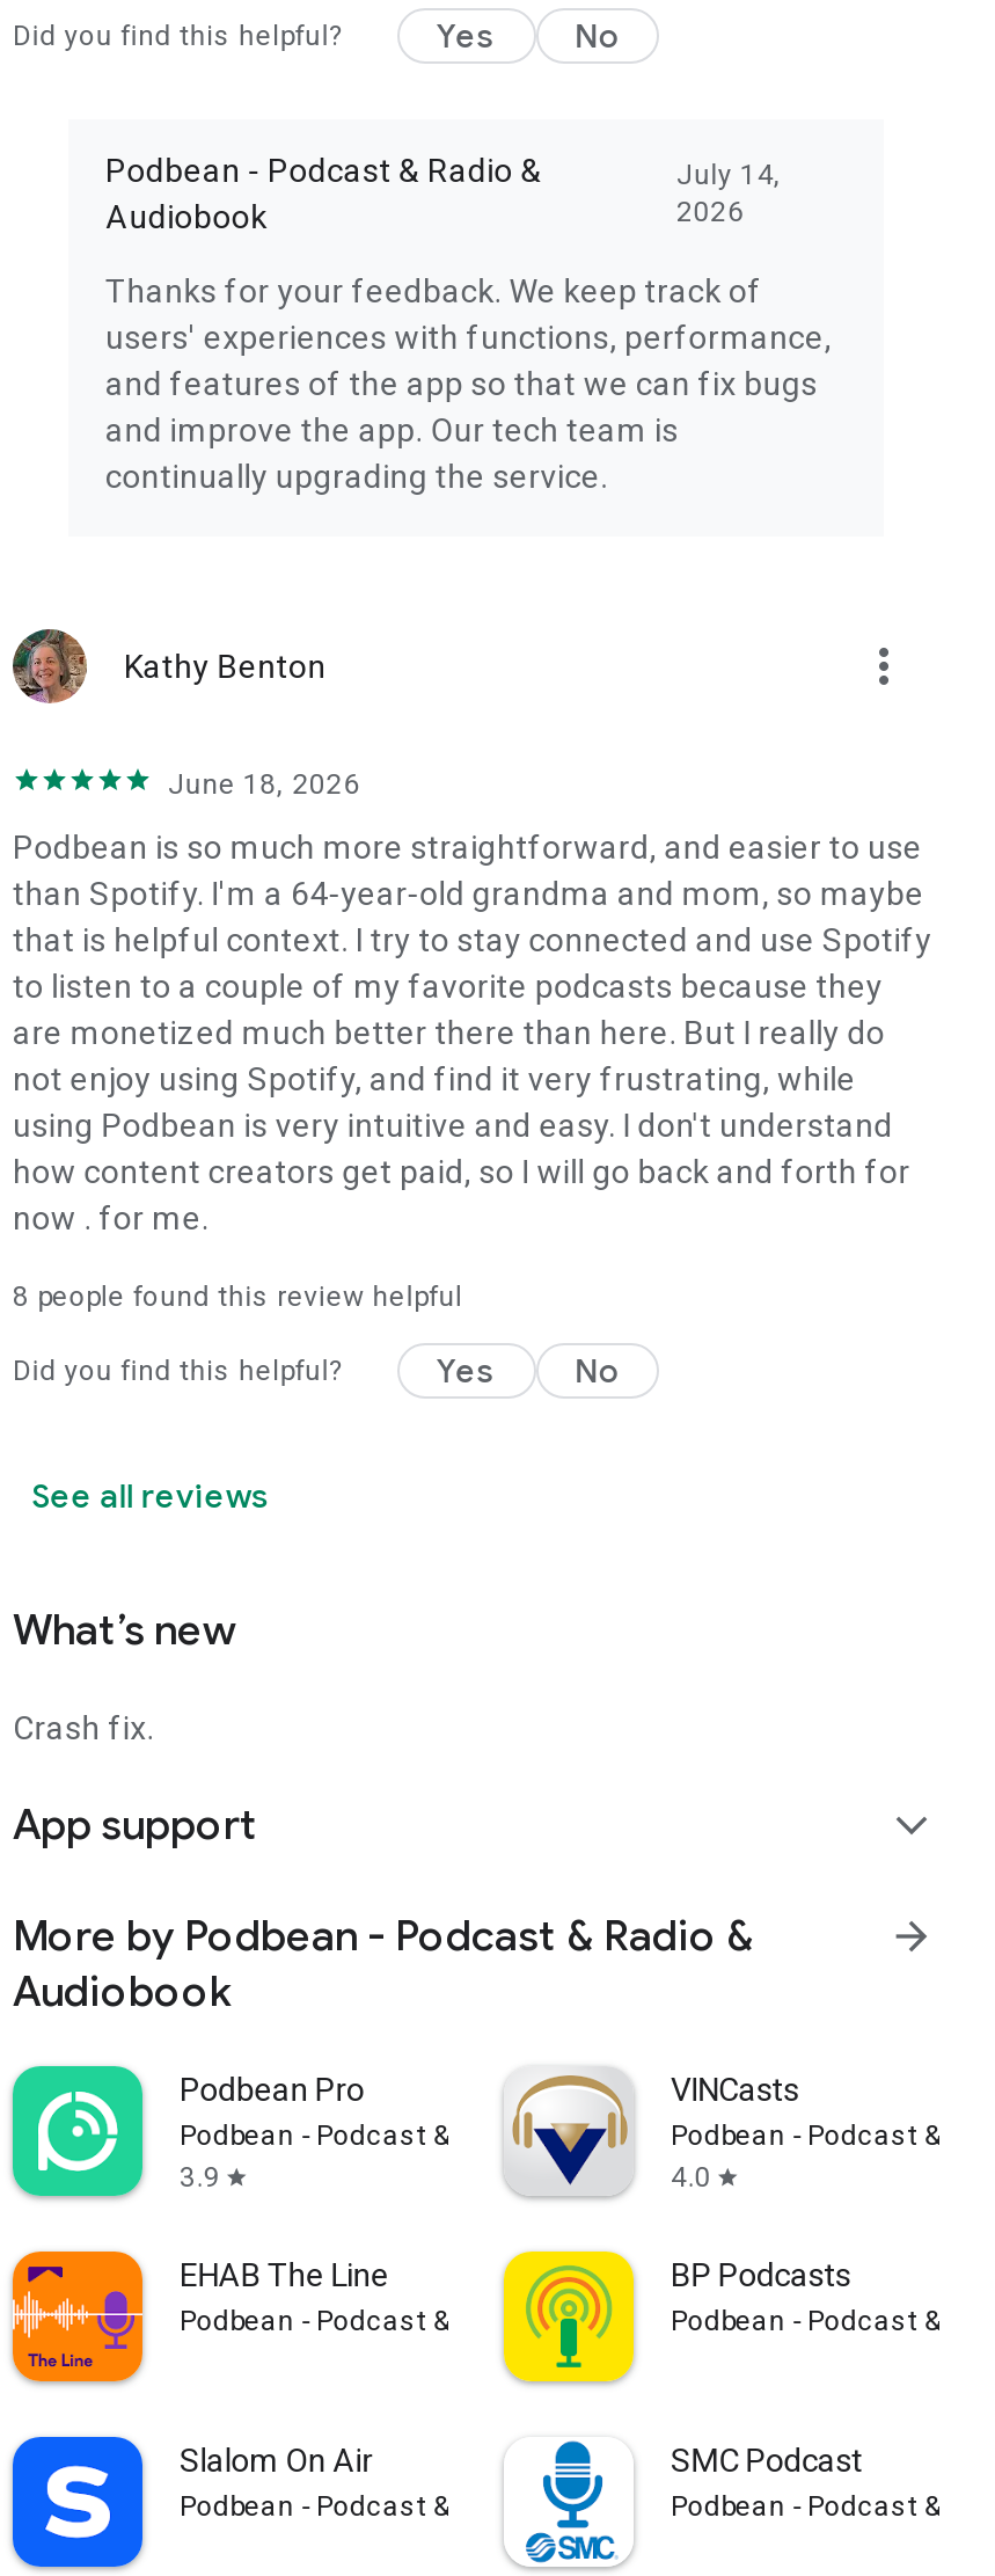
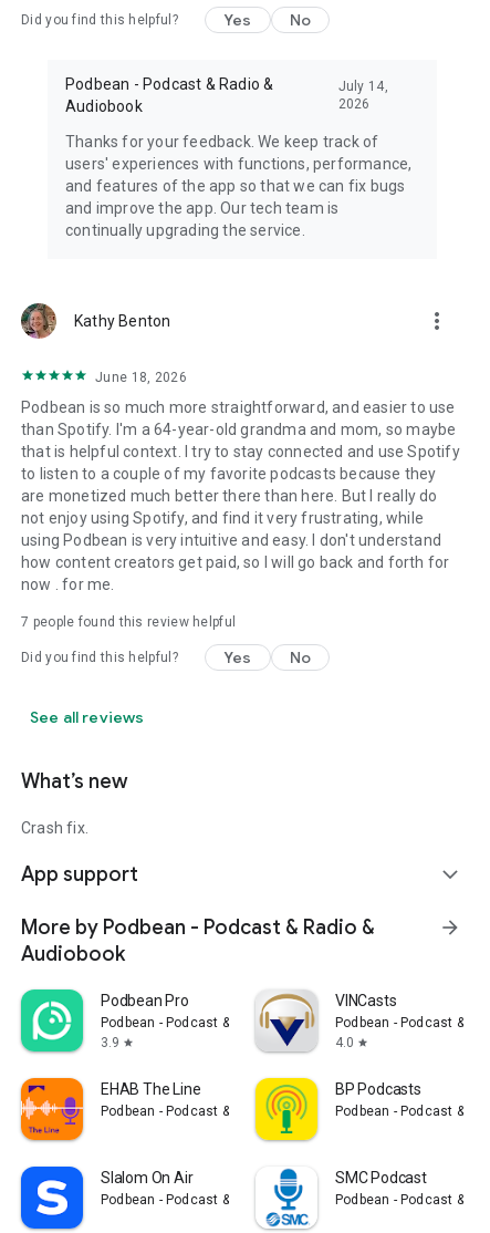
- 8 people found this review helpful
+ 7 people found this review helpful
